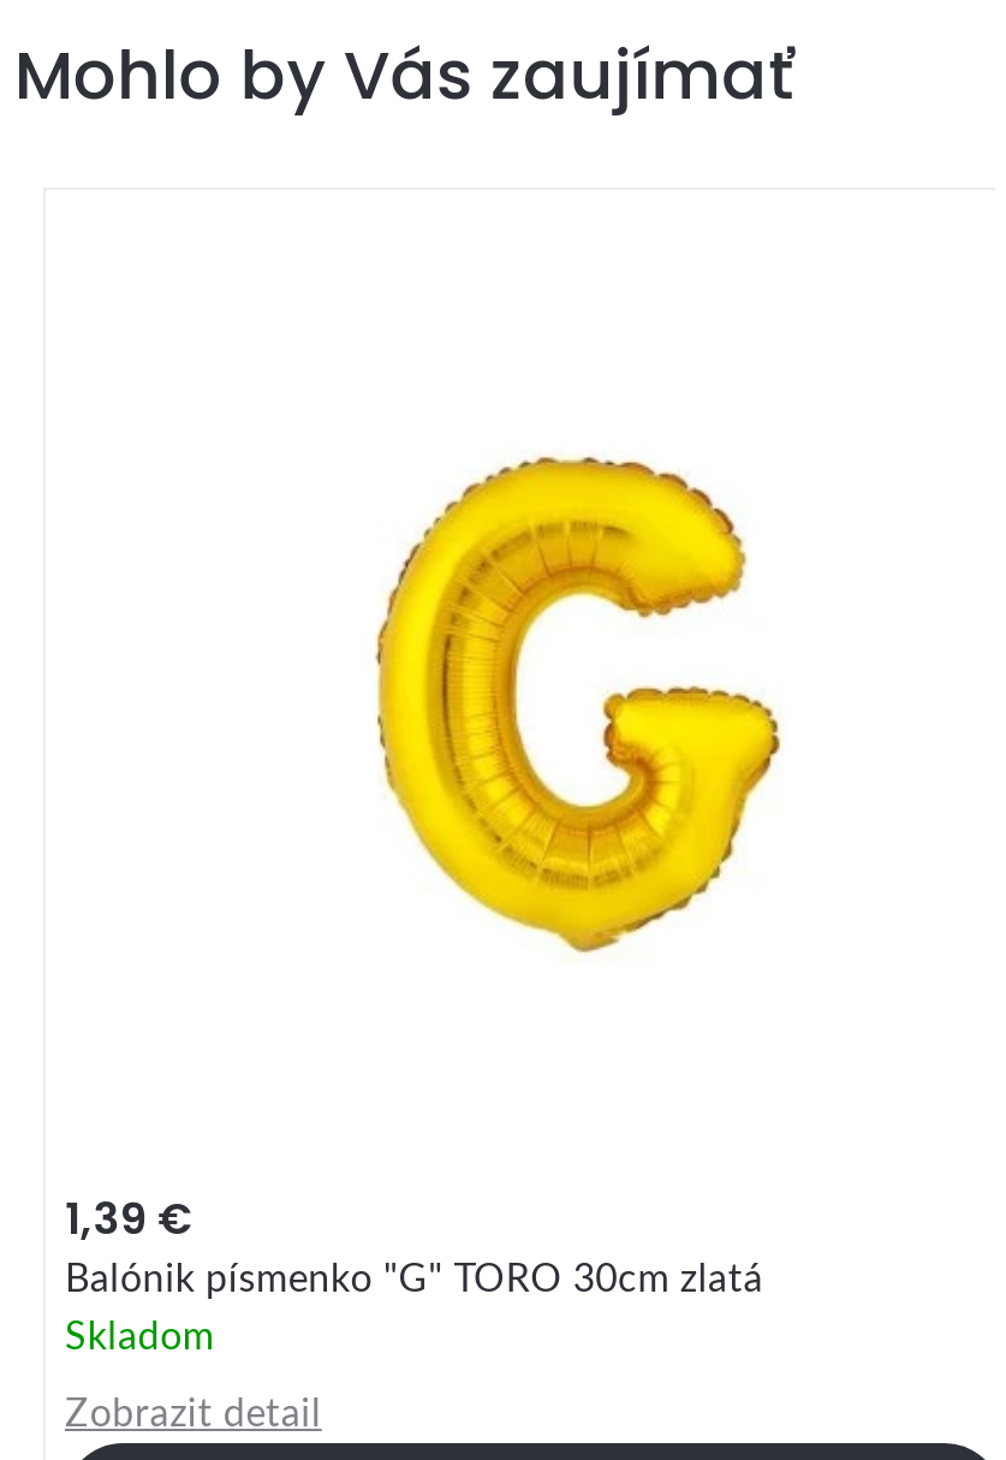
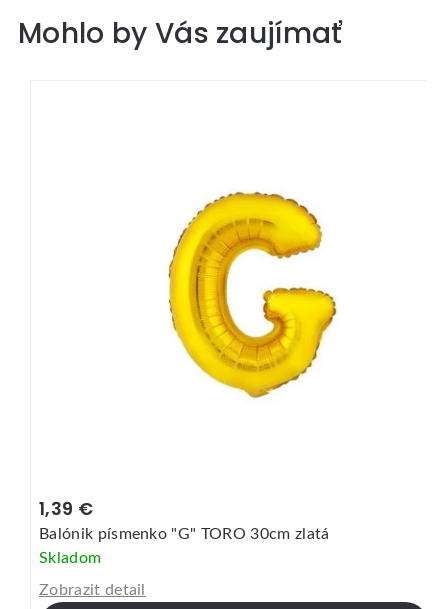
- Balónik písmenko "K" TORO 30cm zlatá
+ Balónik písmenko "G" TORO 30cm zlatá
